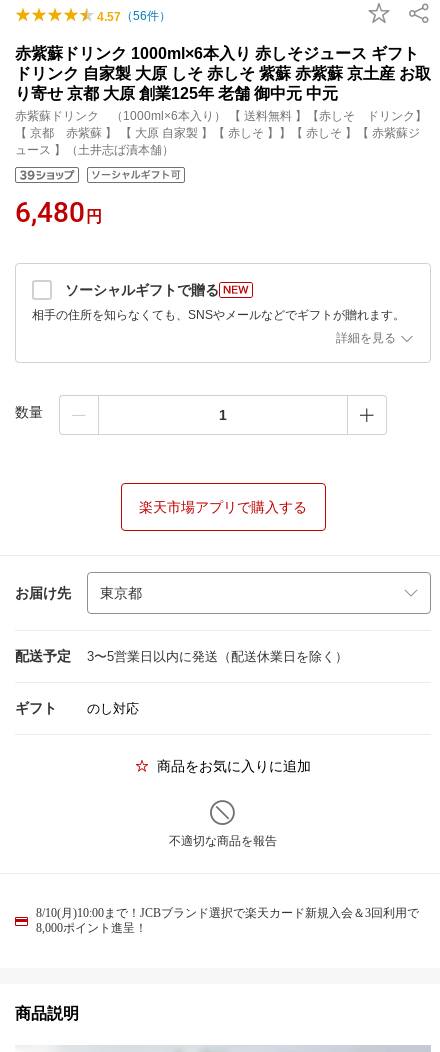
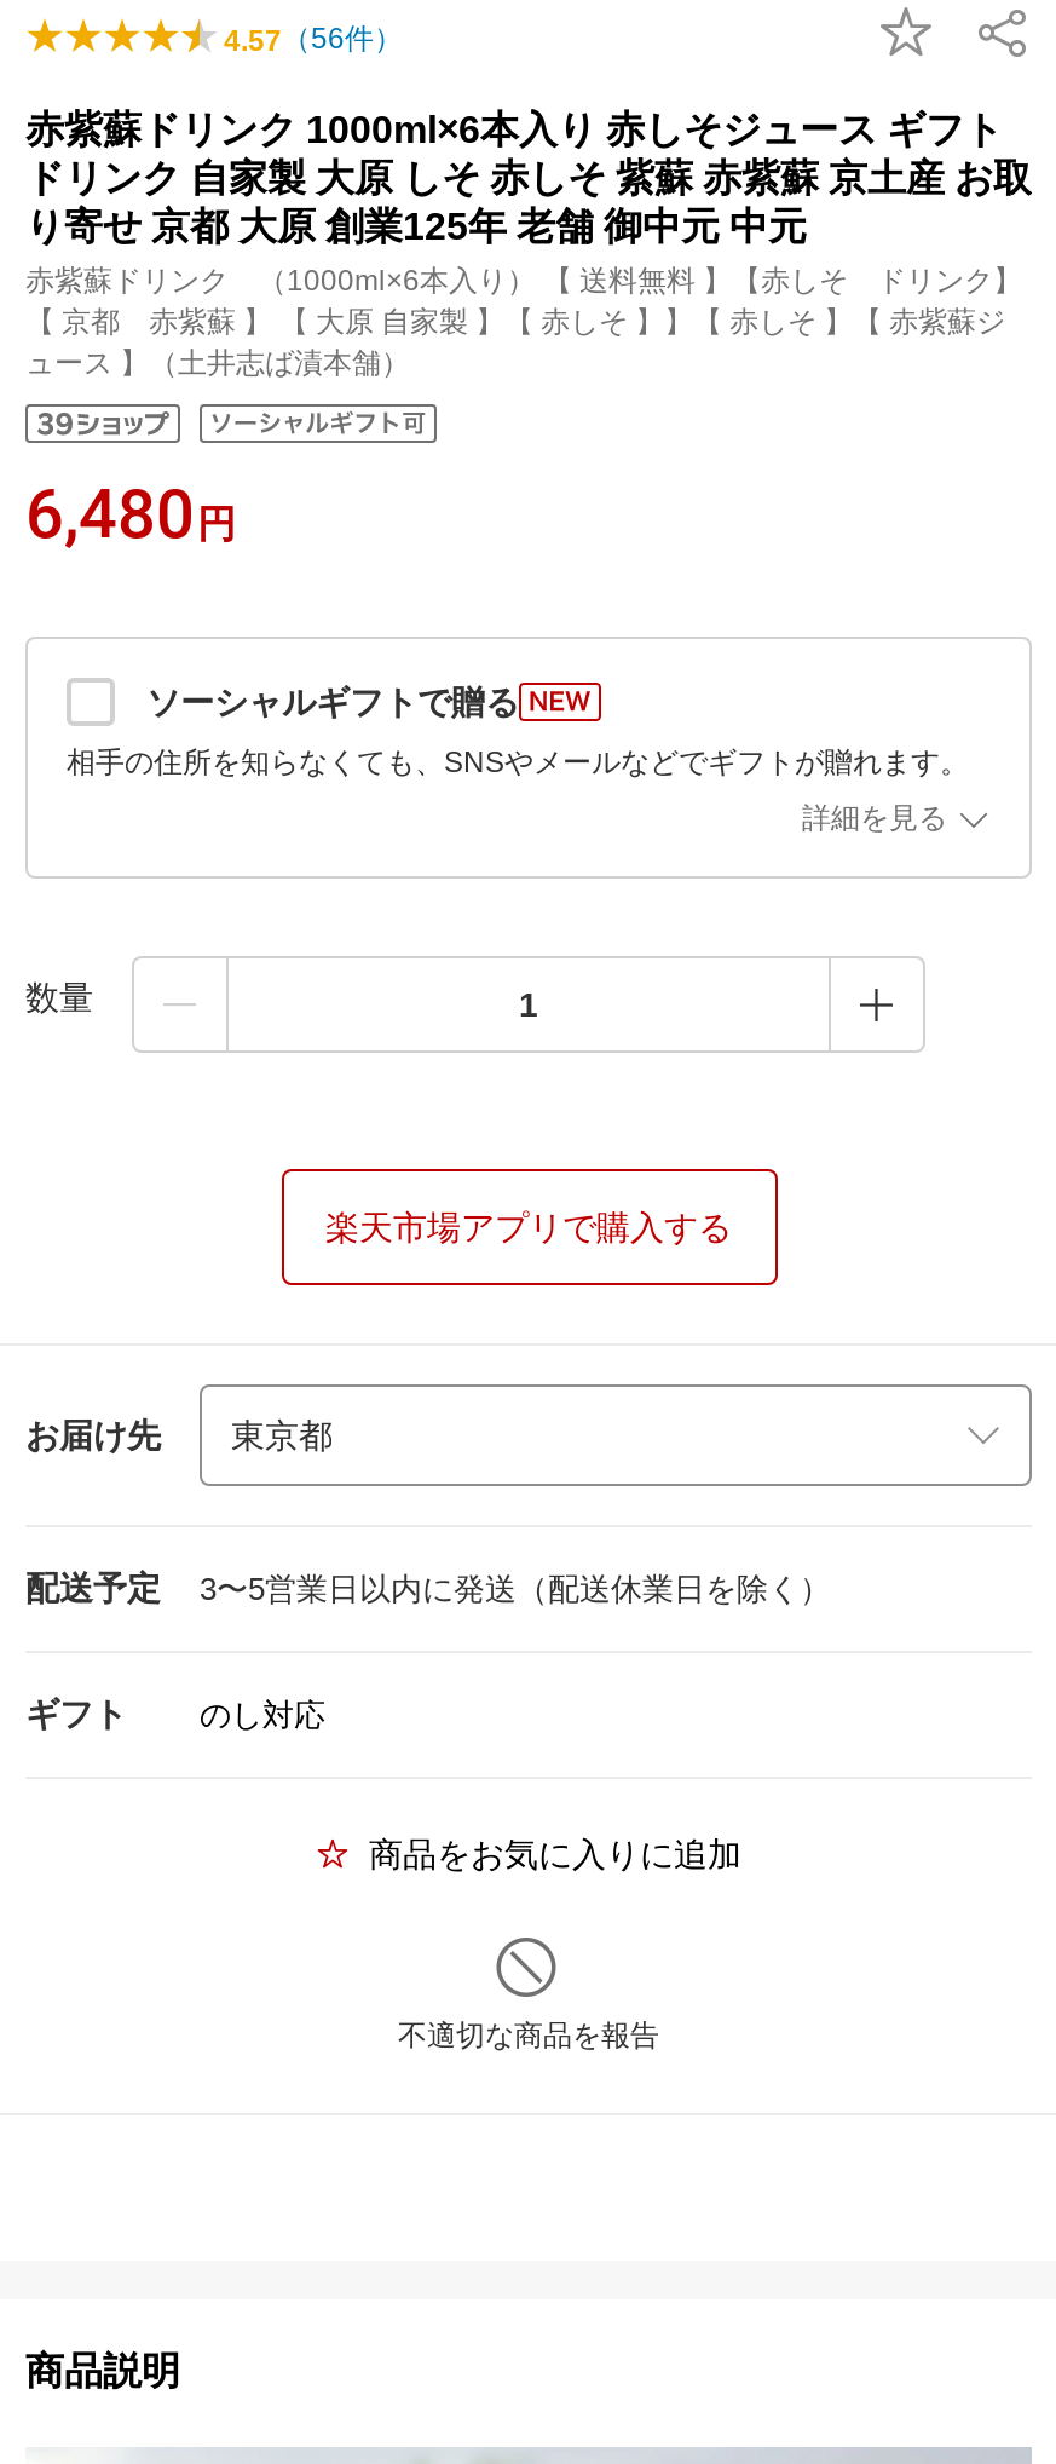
- 8/10(月)10:00まで！JCBブランド選択で楽天カード新規入会＆3回利用で
- 8,000ポイント進呈！
